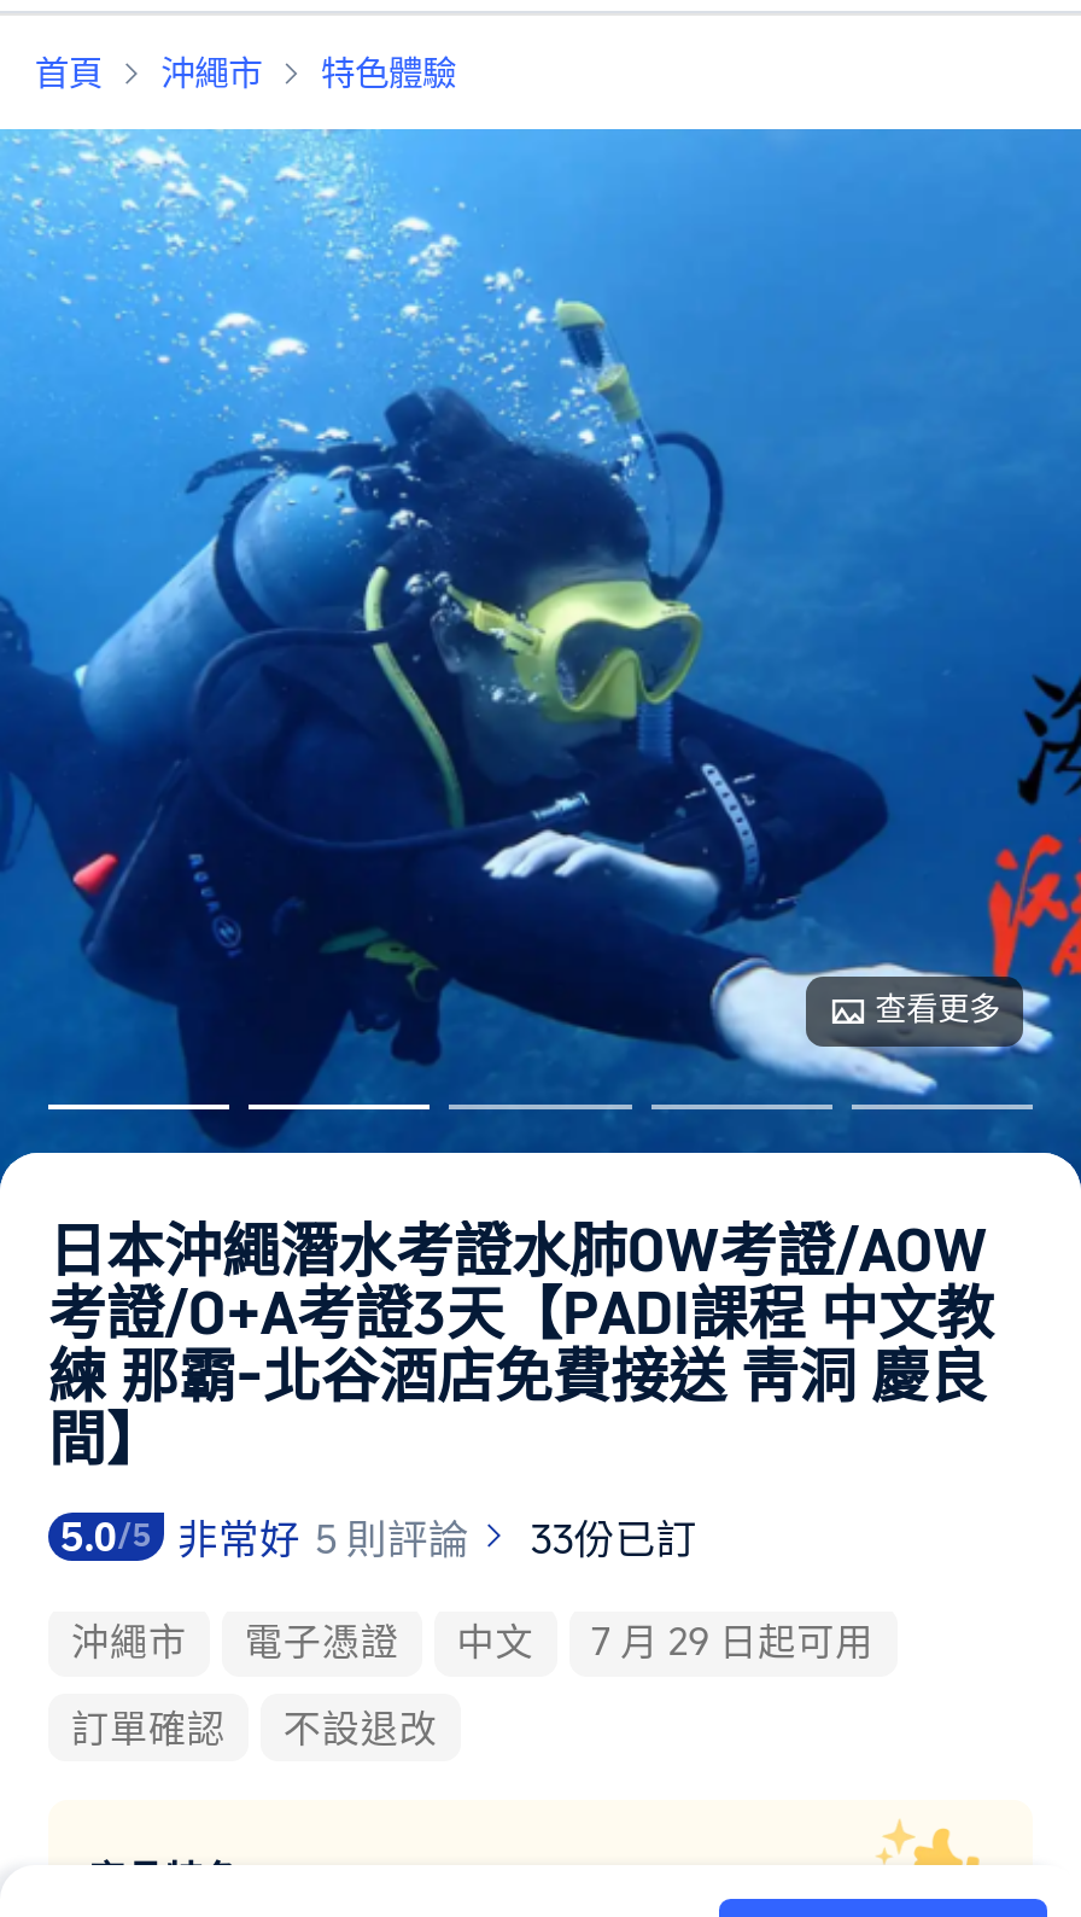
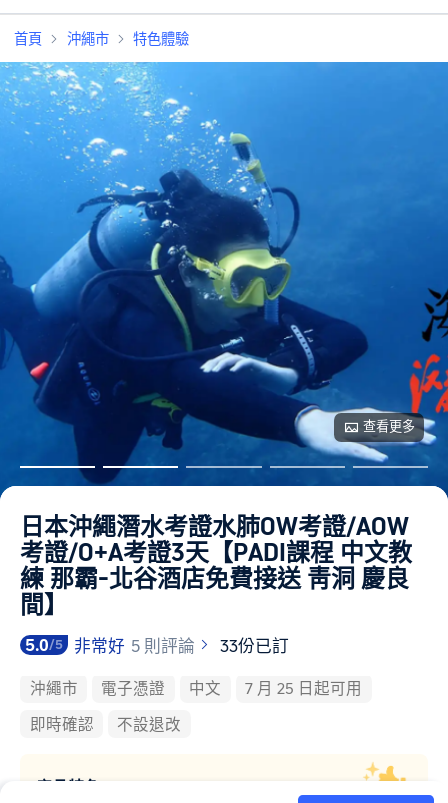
- 沖繩市 電子憑證 中文 7 月 29 日起可用
+ 沖繩市 電子憑證 中文 7 月 25 日起可用

- 訂單確認
+ 即時確認
